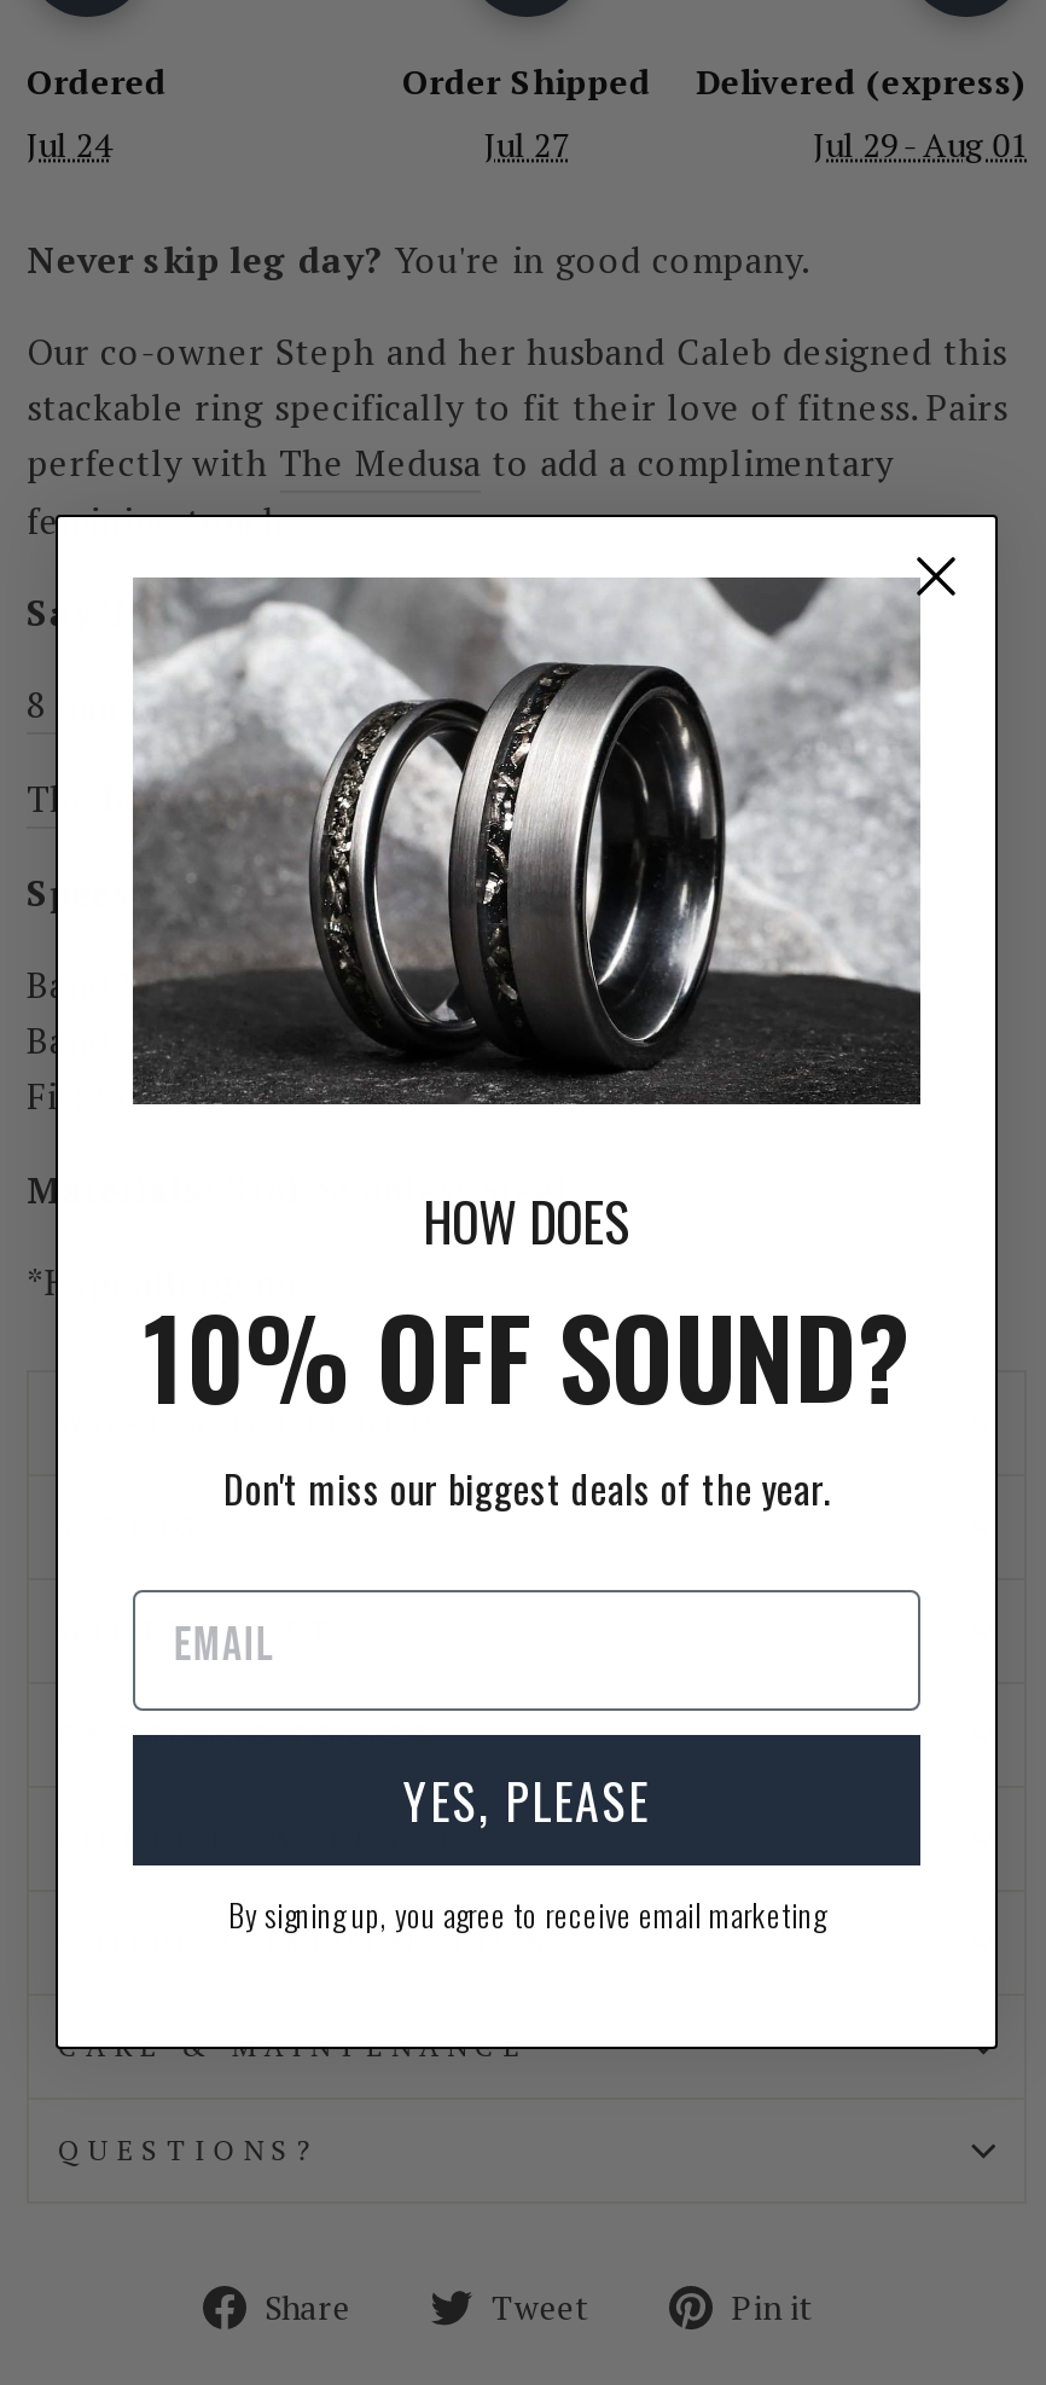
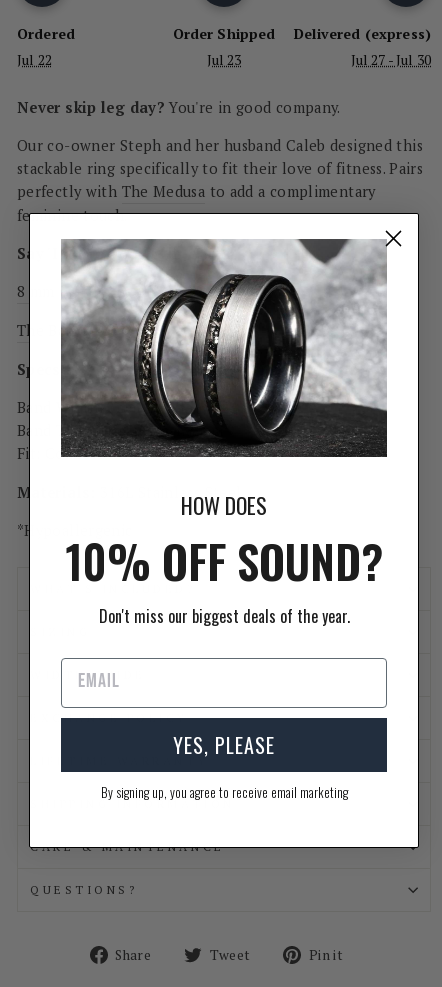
- Jul 24
+ Jul 22

- Jul 27
+ Jul 23

- Jul 29 - Aug 01
+ Jul 27 - Jul 30
